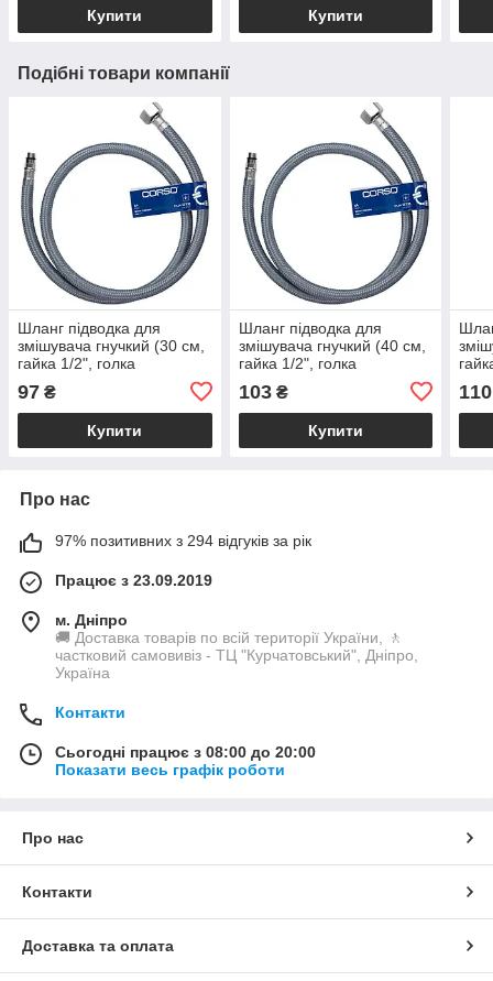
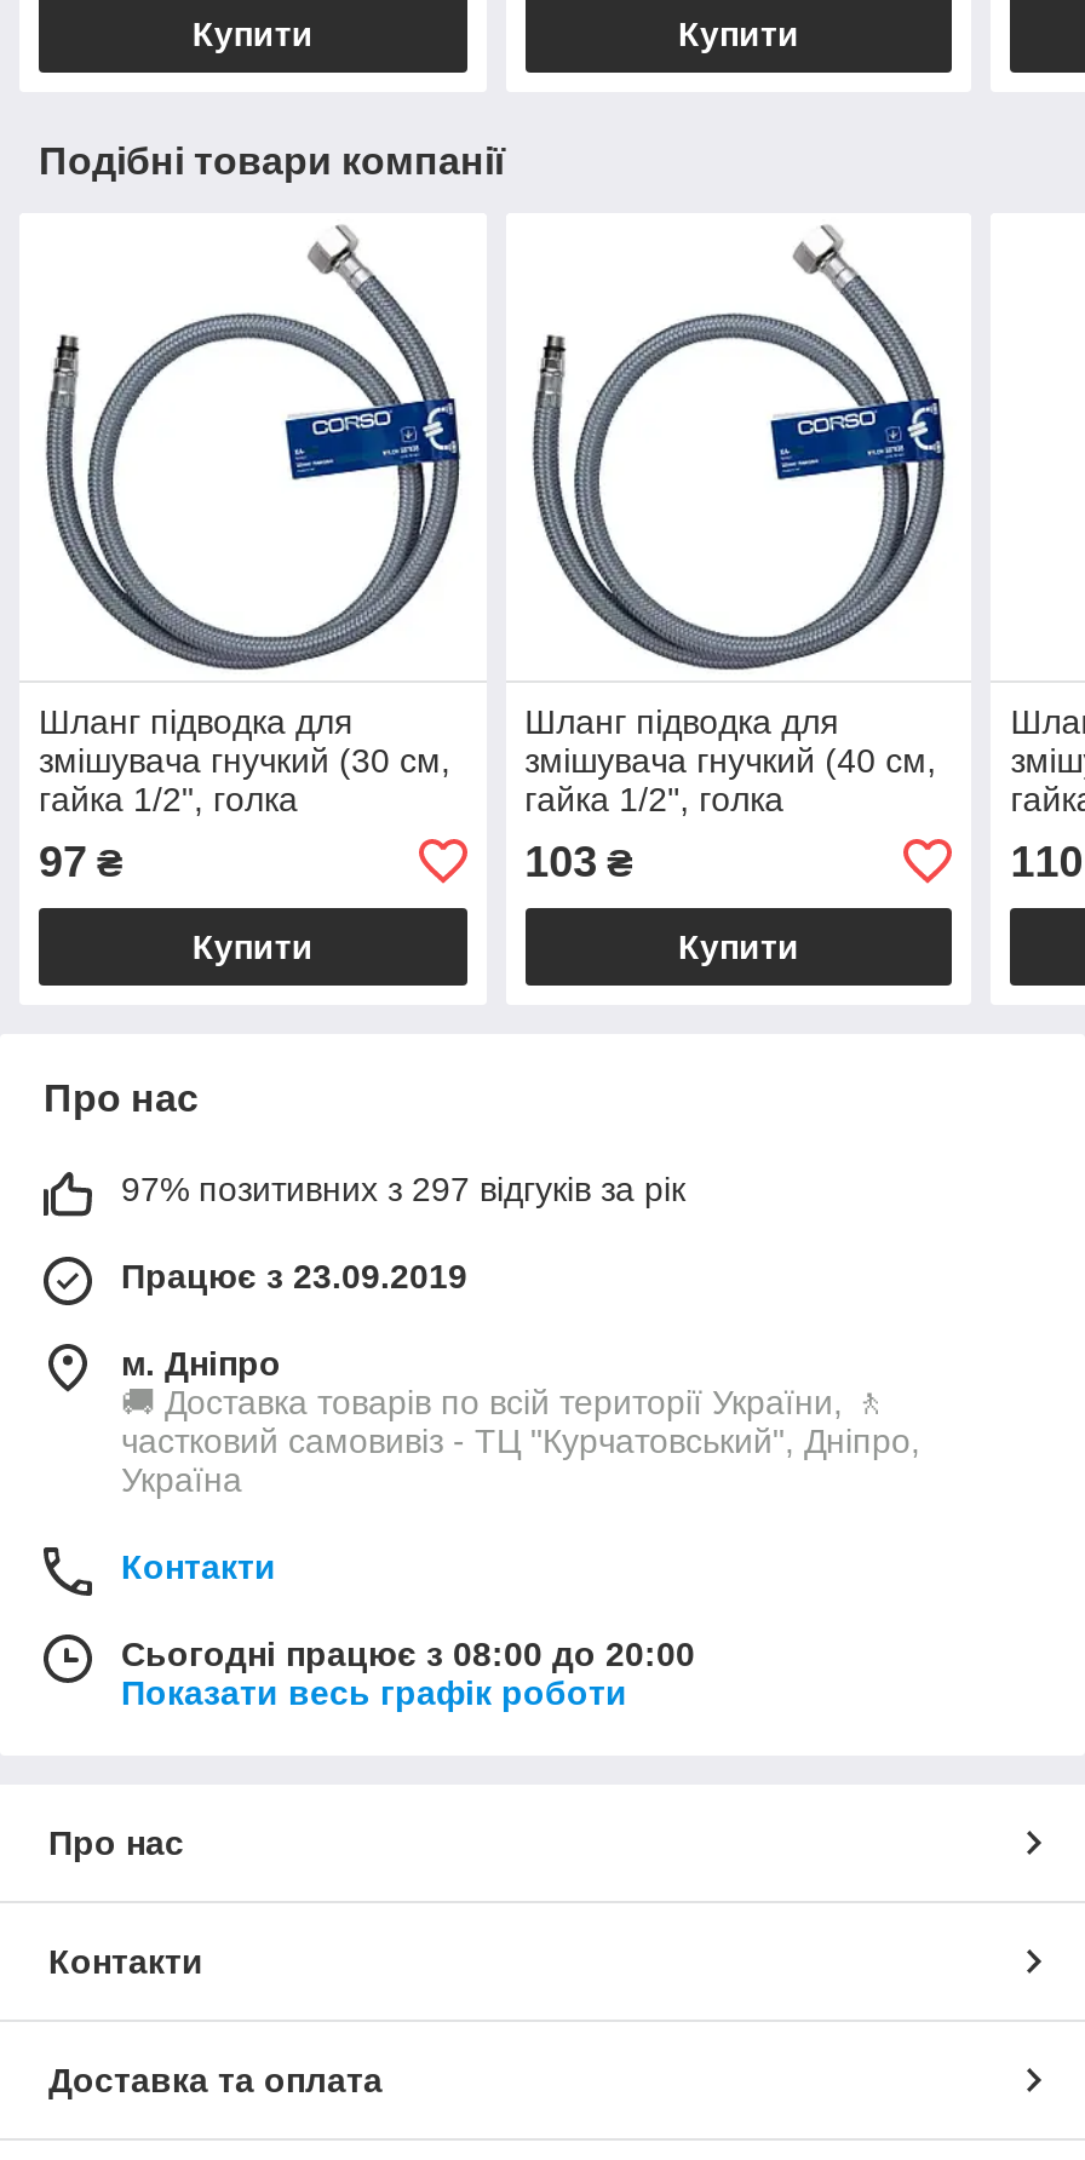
- 97% позитивних з 294 відгуків за рік
+ 97% позитивних з 297 відгуків за рік
